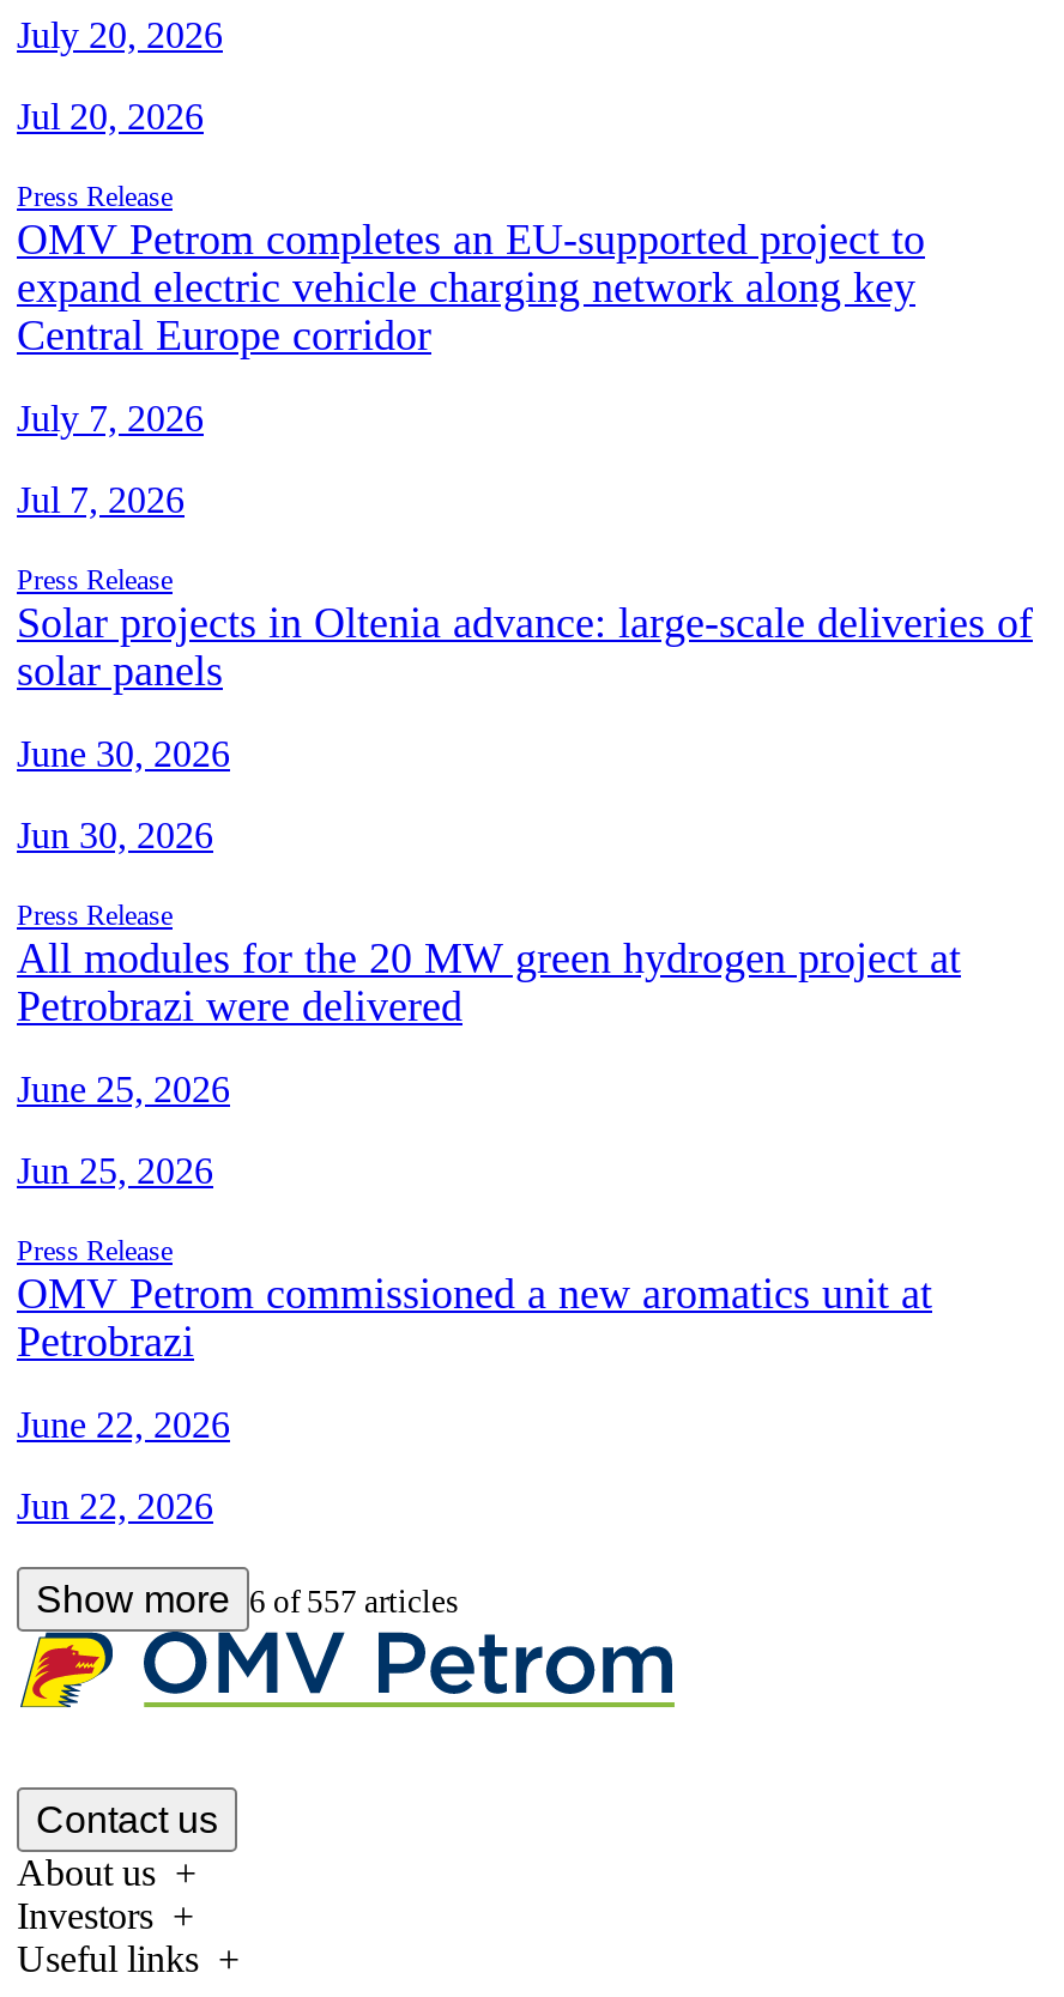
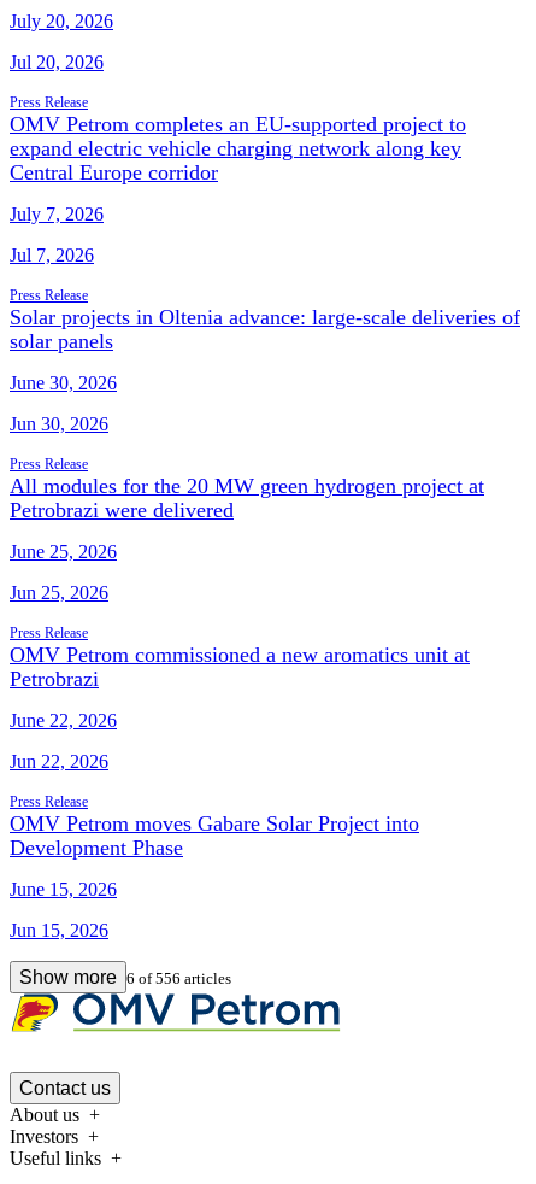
- Show more 6 of 557 articles
+ Press Release
+ OMV Petrom moves Gabare Solar Project into
+ Development Phase
+ June 15, 2026
+ Jun 15, 2026
+ Show more 6 of 556 articles
